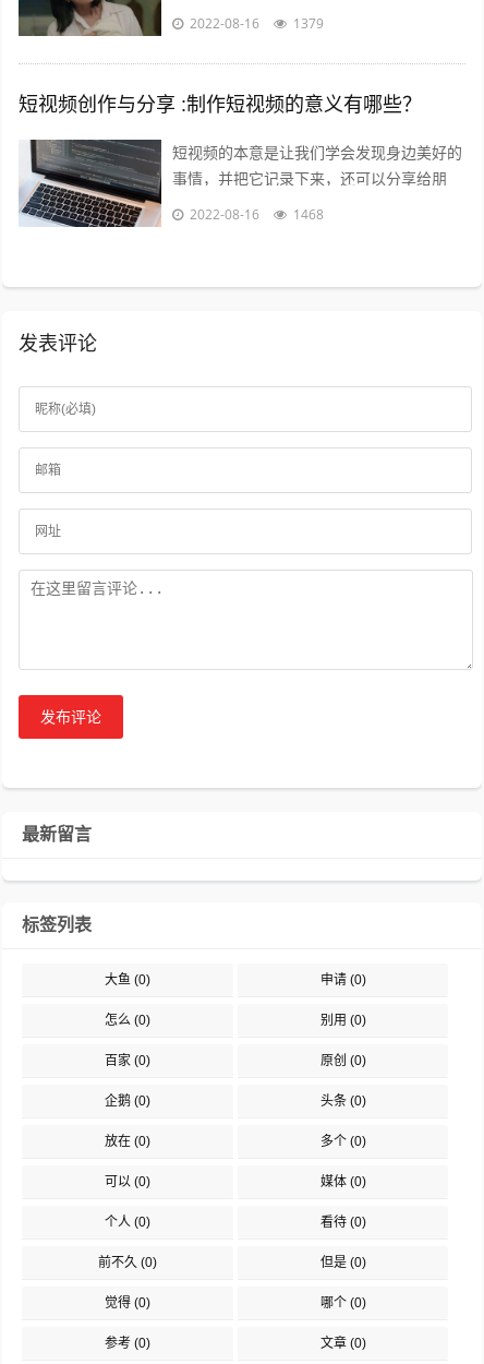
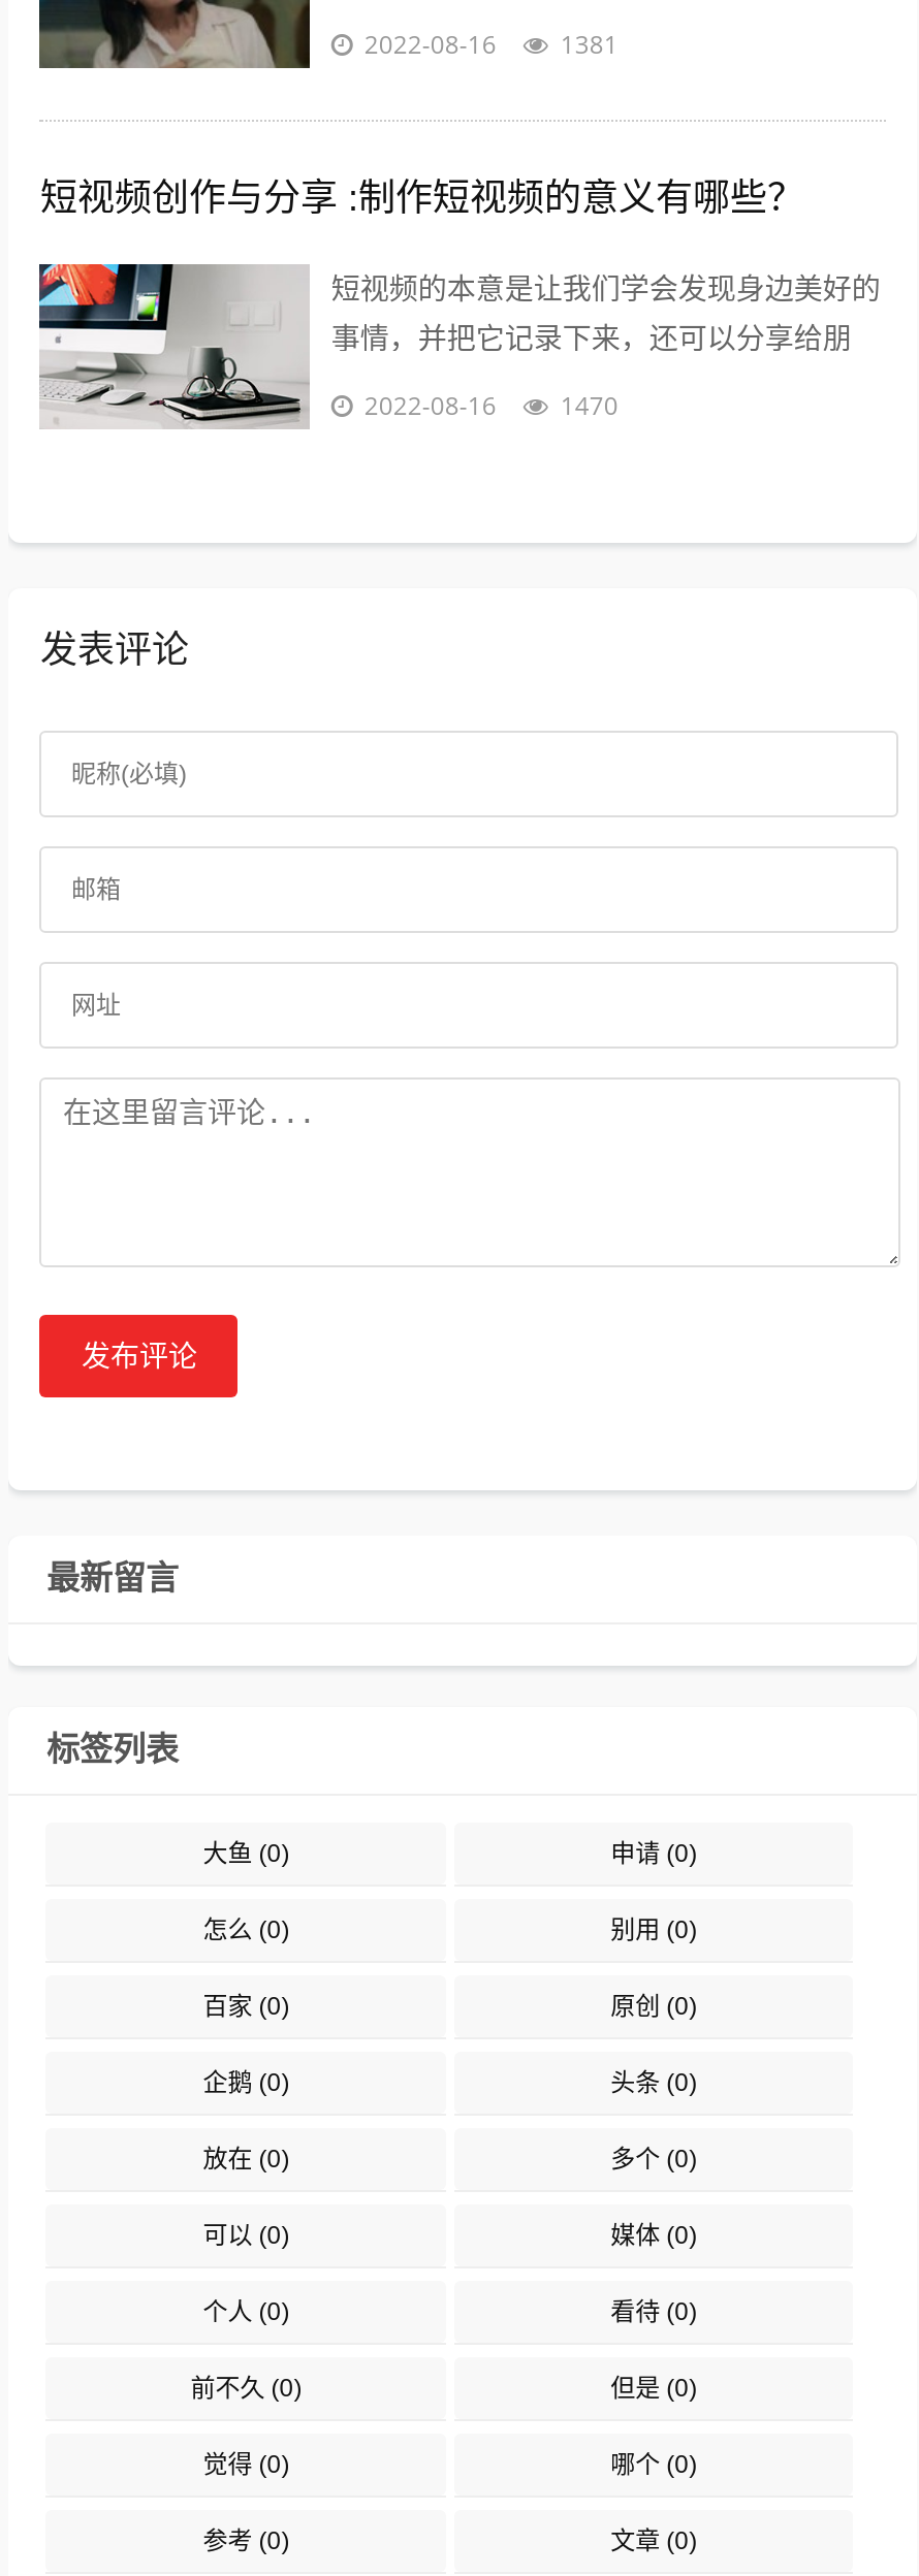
- 1379
+ 1381

- [image]
+ [image]

- 1468
+ 1470
